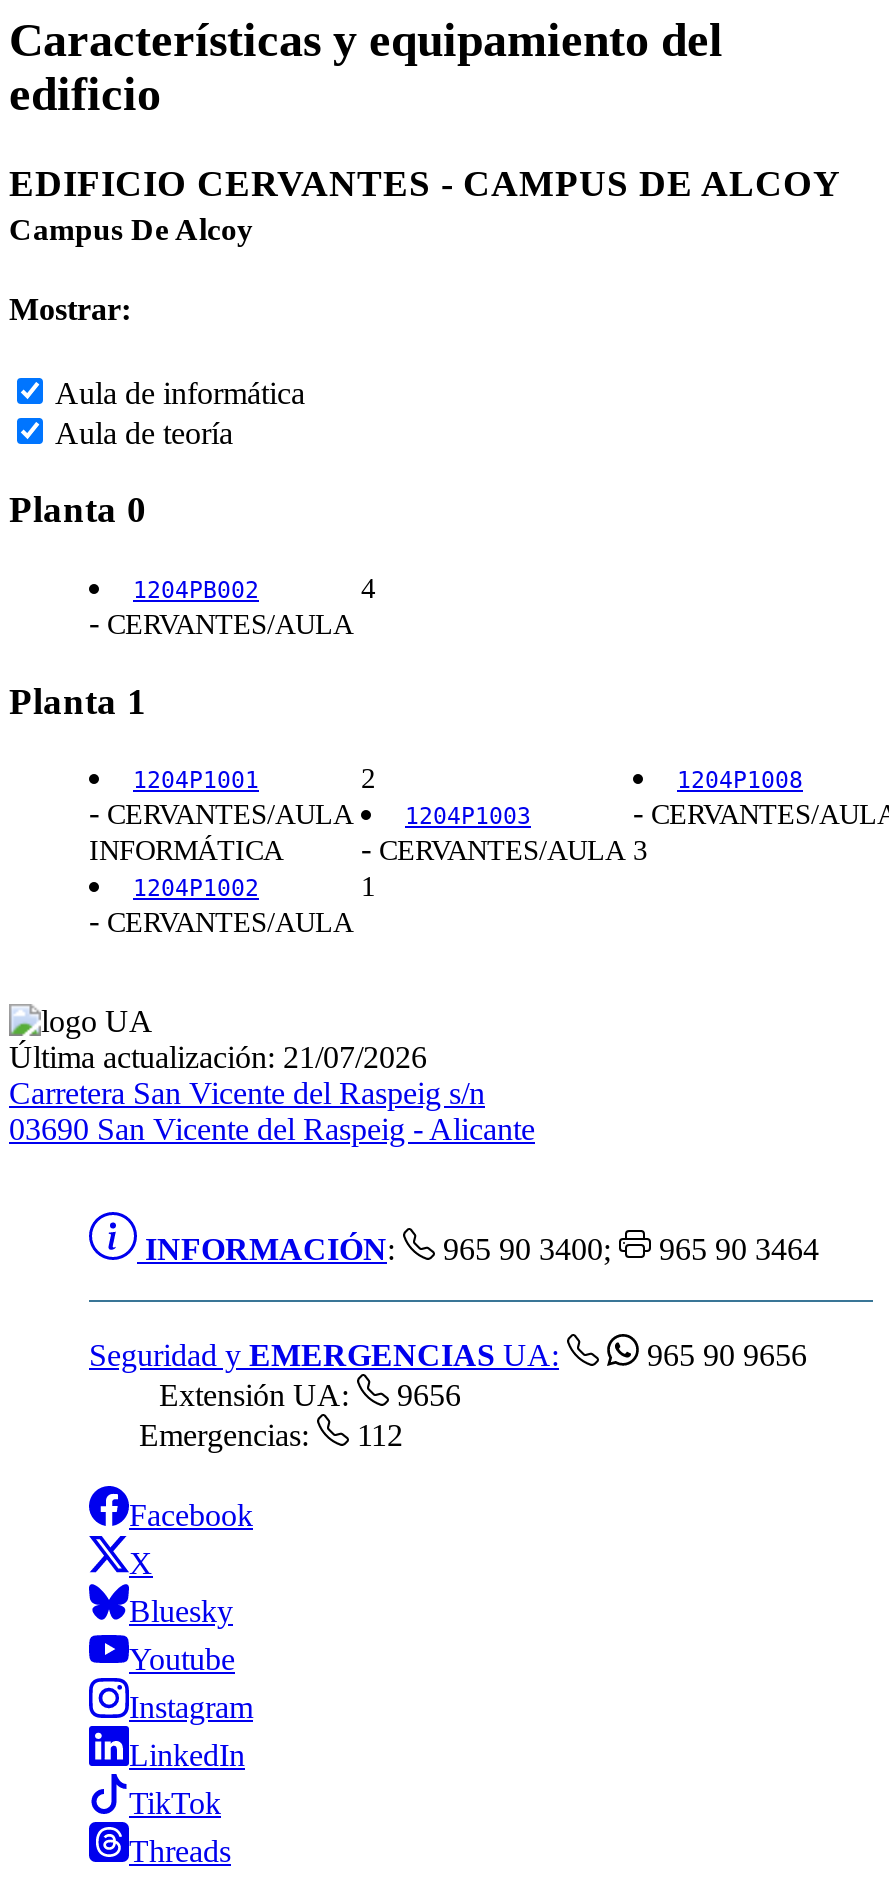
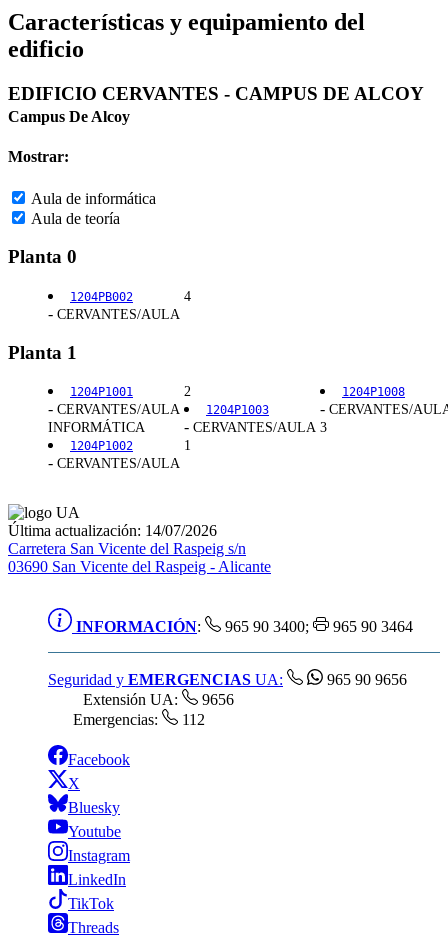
- Última actualización: 21/07/2026
+ Última actualización: 14/07/2026
